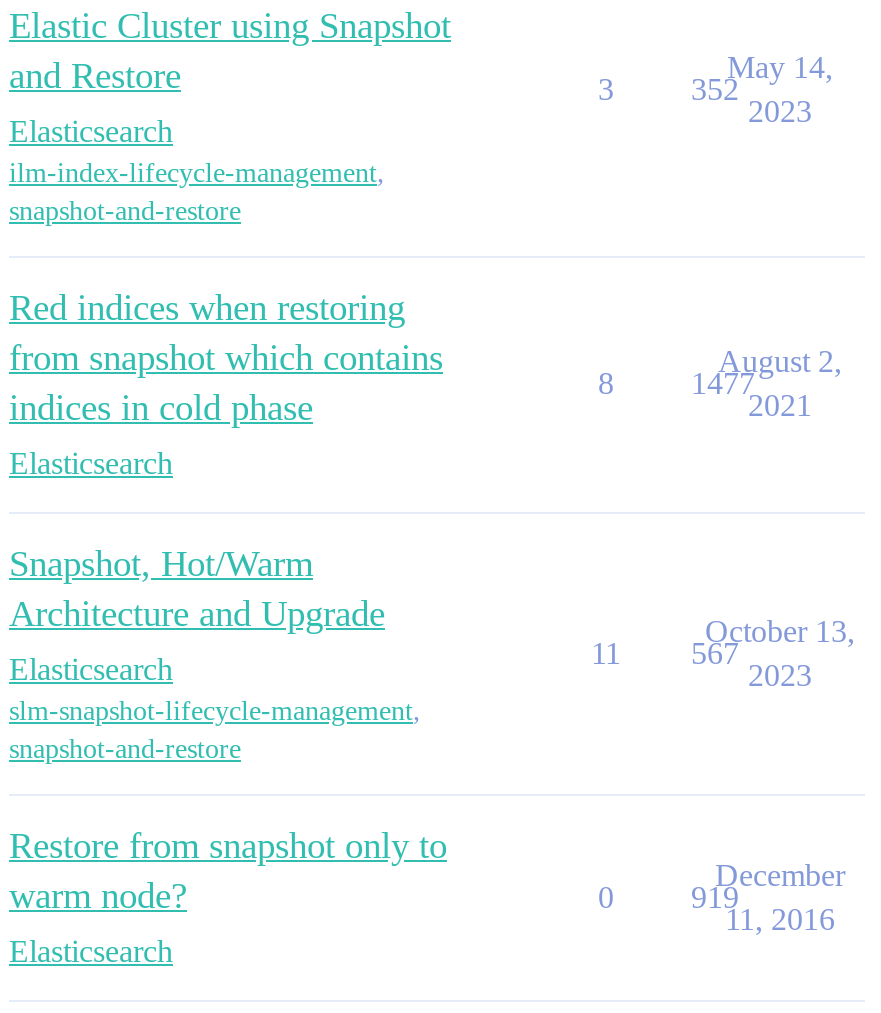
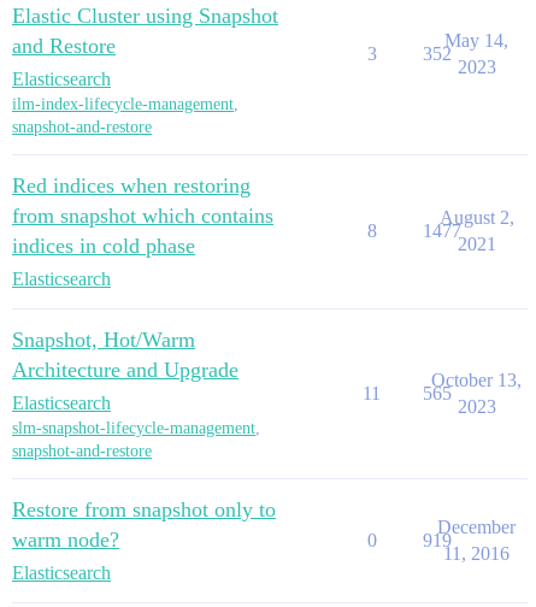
- 567
+ 565
